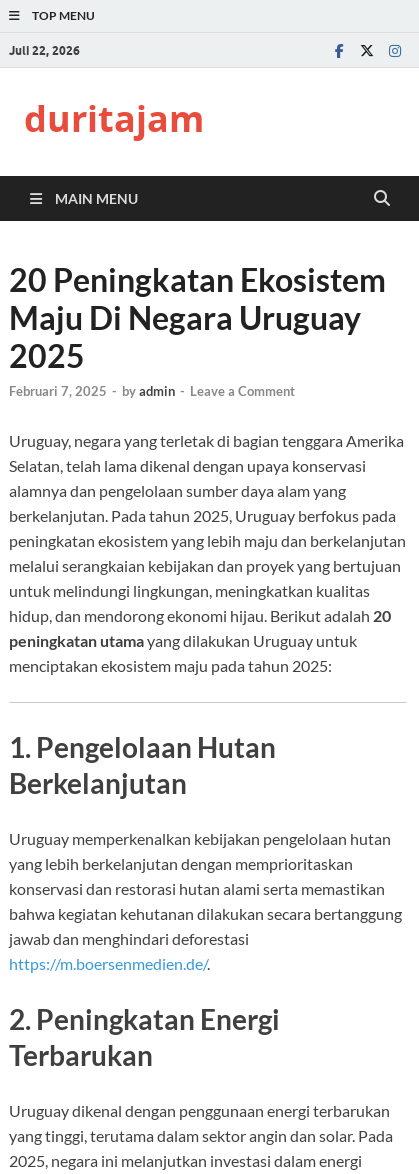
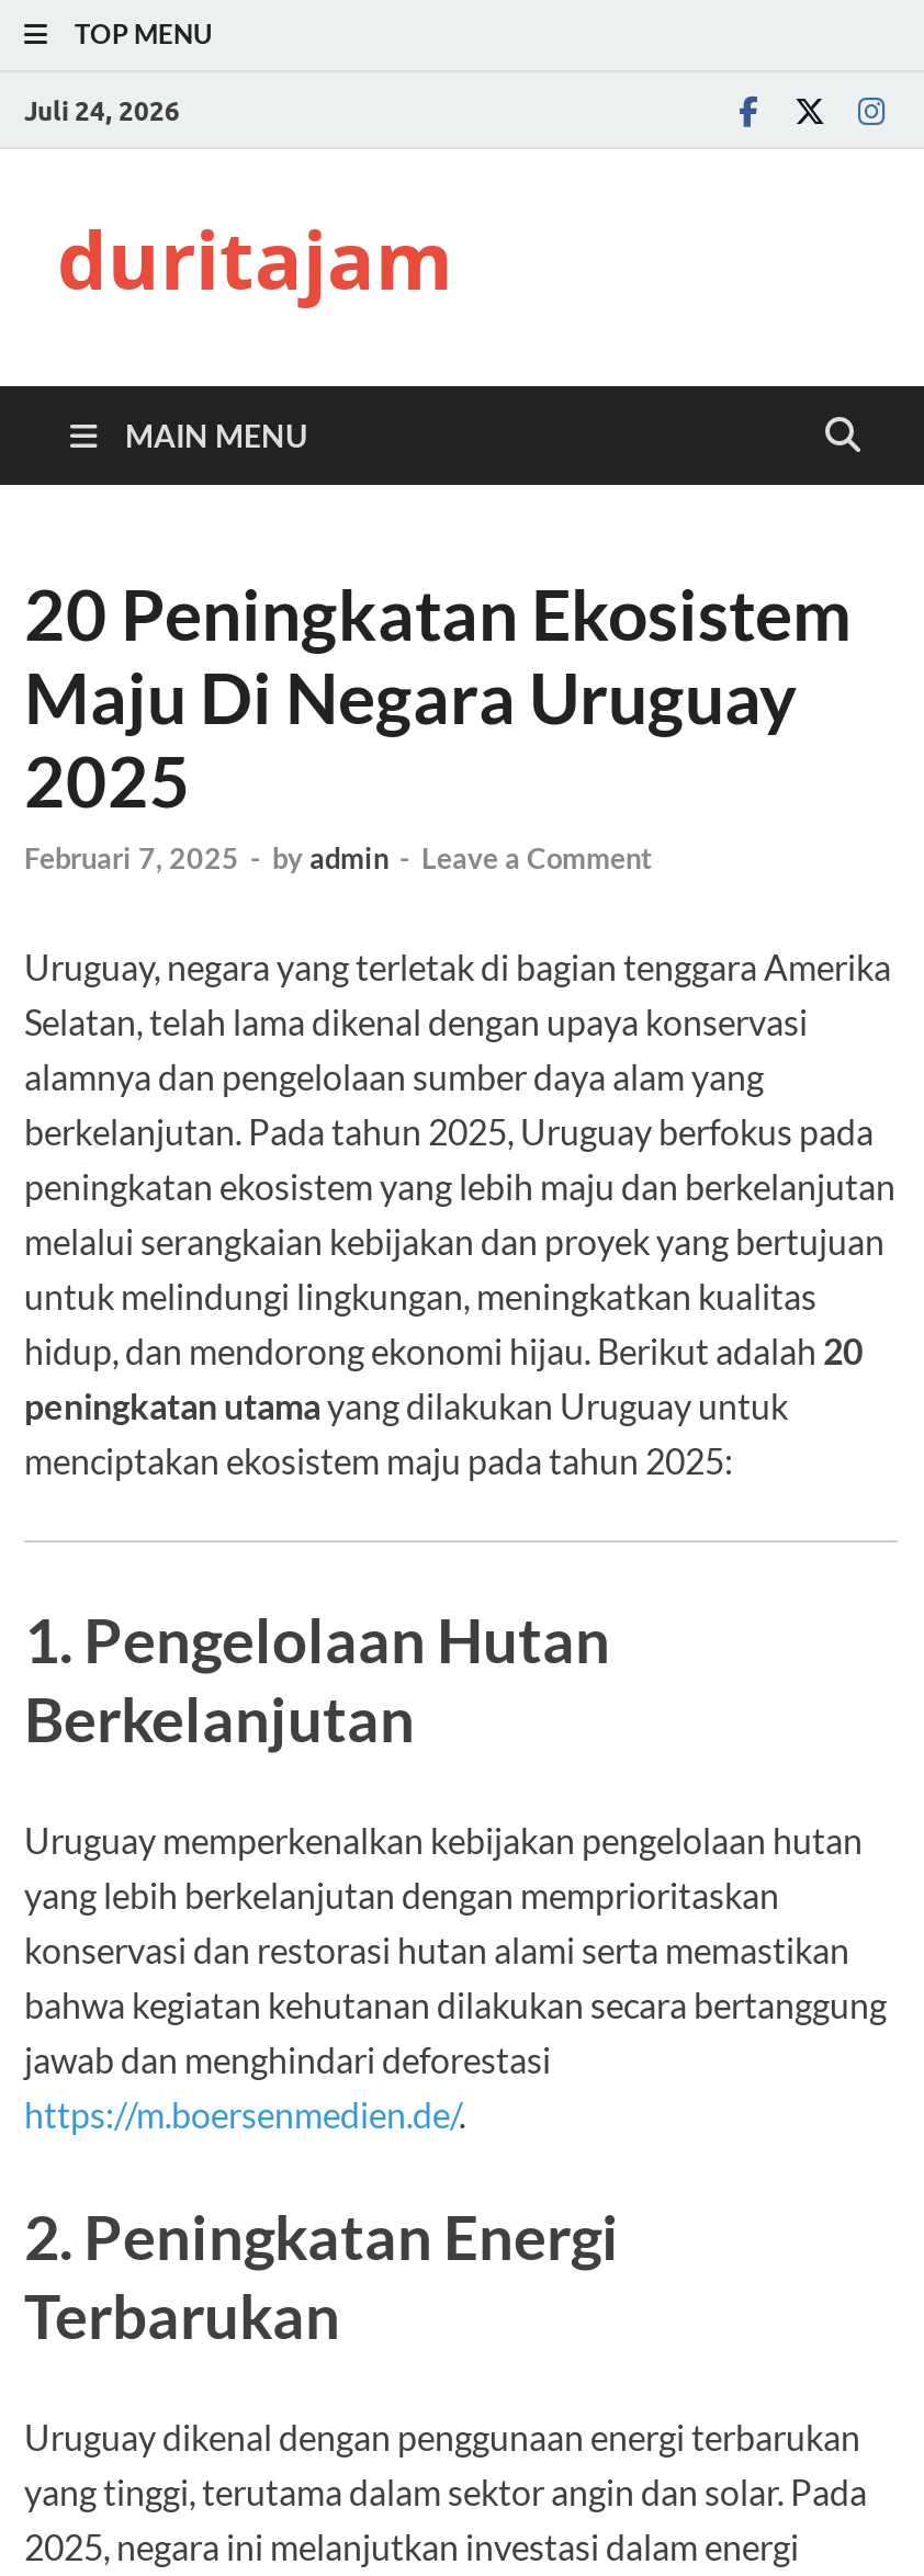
- Juli 22, 2026
+ Juli 24, 2026
